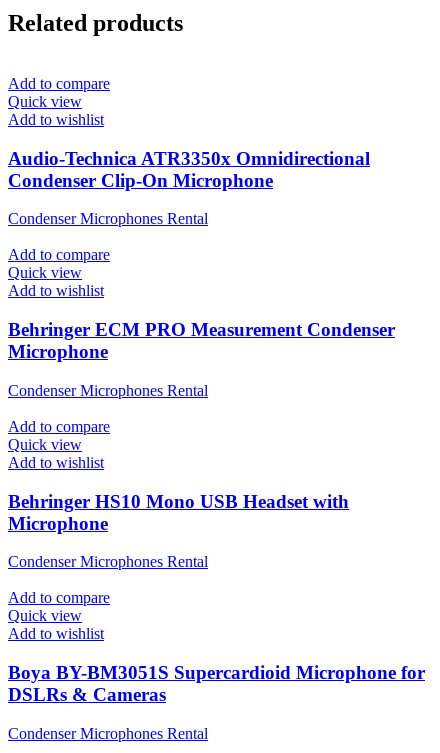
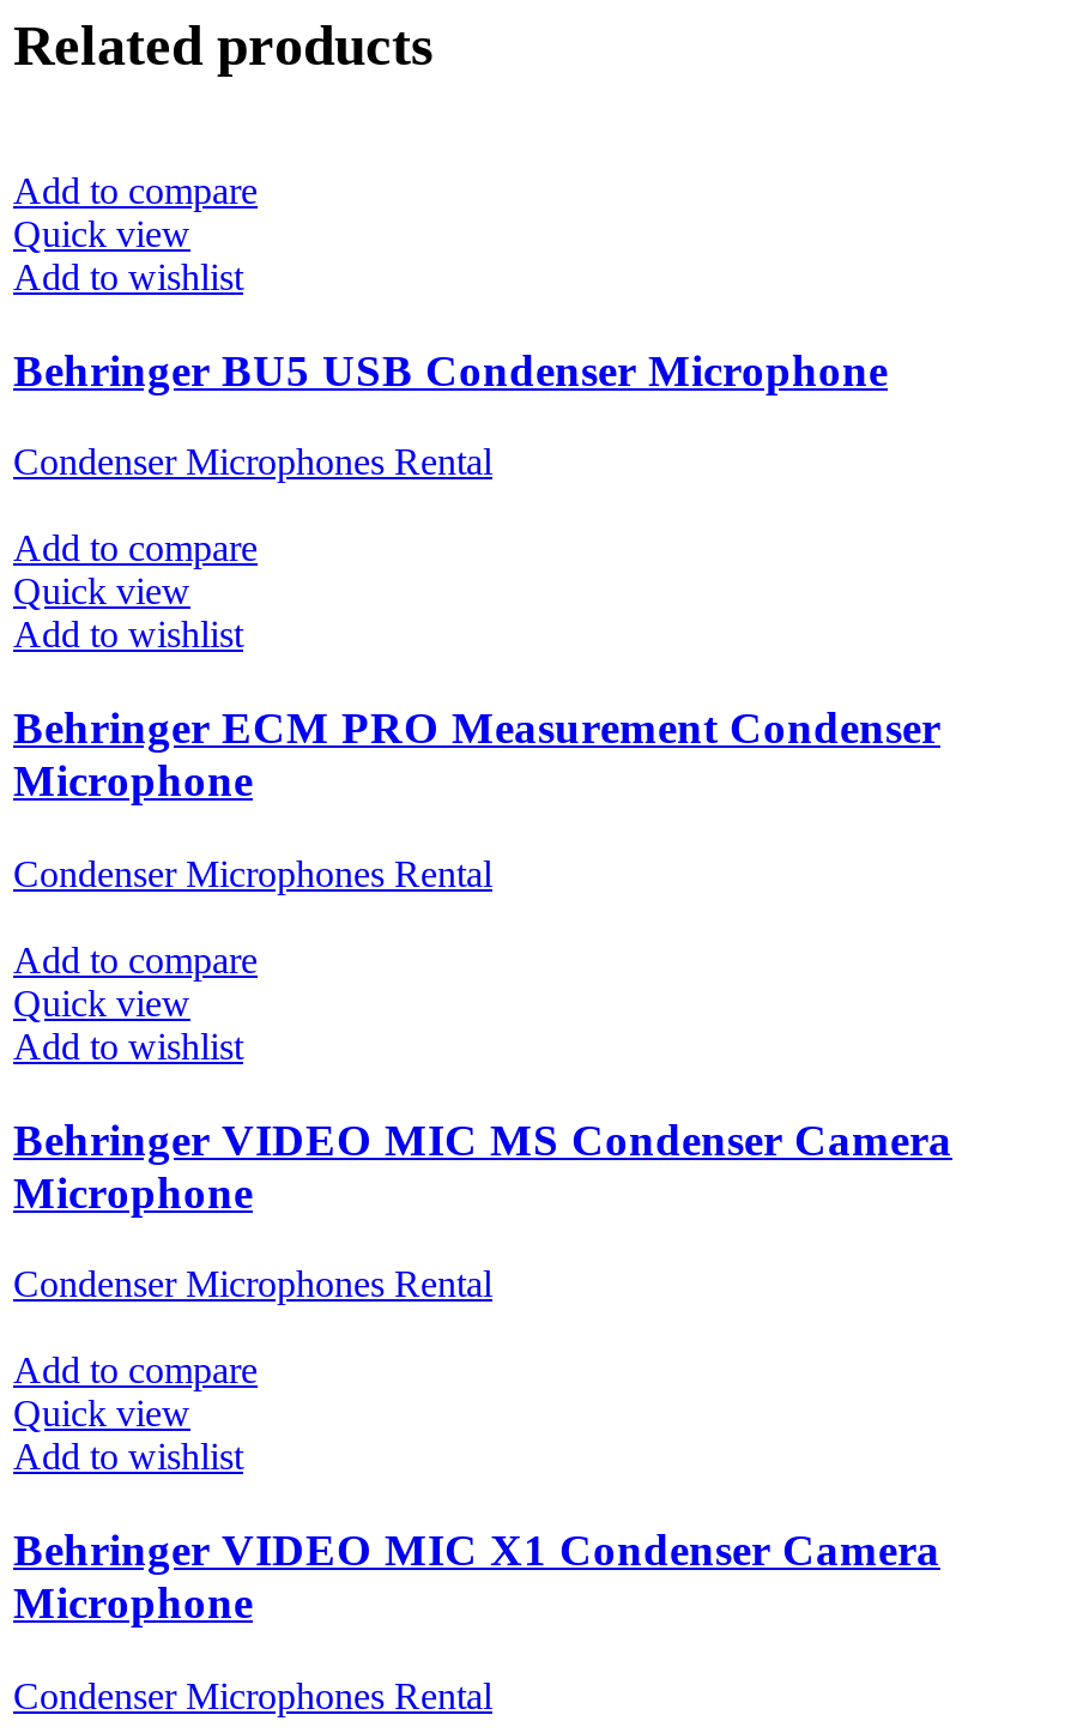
- Audio-Technica ATR3350x Omnidirectional
- Condenser Clip-On Microphone
+ Behringer BU5 USB Condenser Microphone

- Behringer HS10 Mono USB Headset with
+ Behringer VIDEO MIC MS Condenser Camera

- Boya BY-BM3051S Supercardioid Microphone for
- DSLRs & Cameras
+ Behringer VIDEO MIC X1 Condenser Camera
+ Microphone
